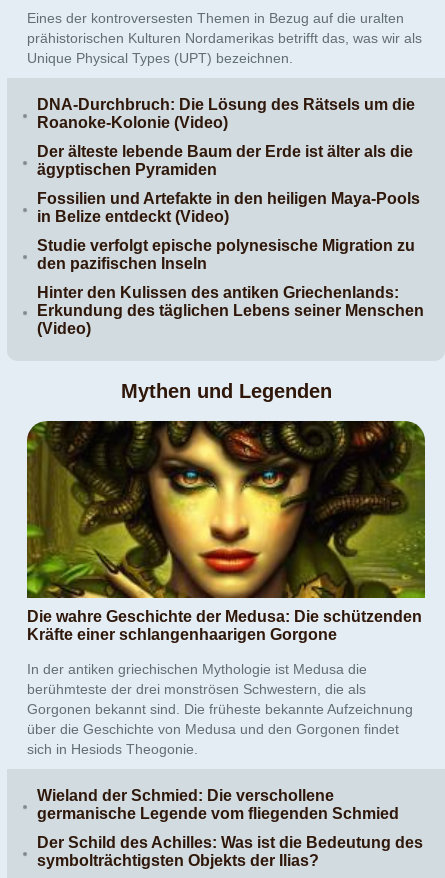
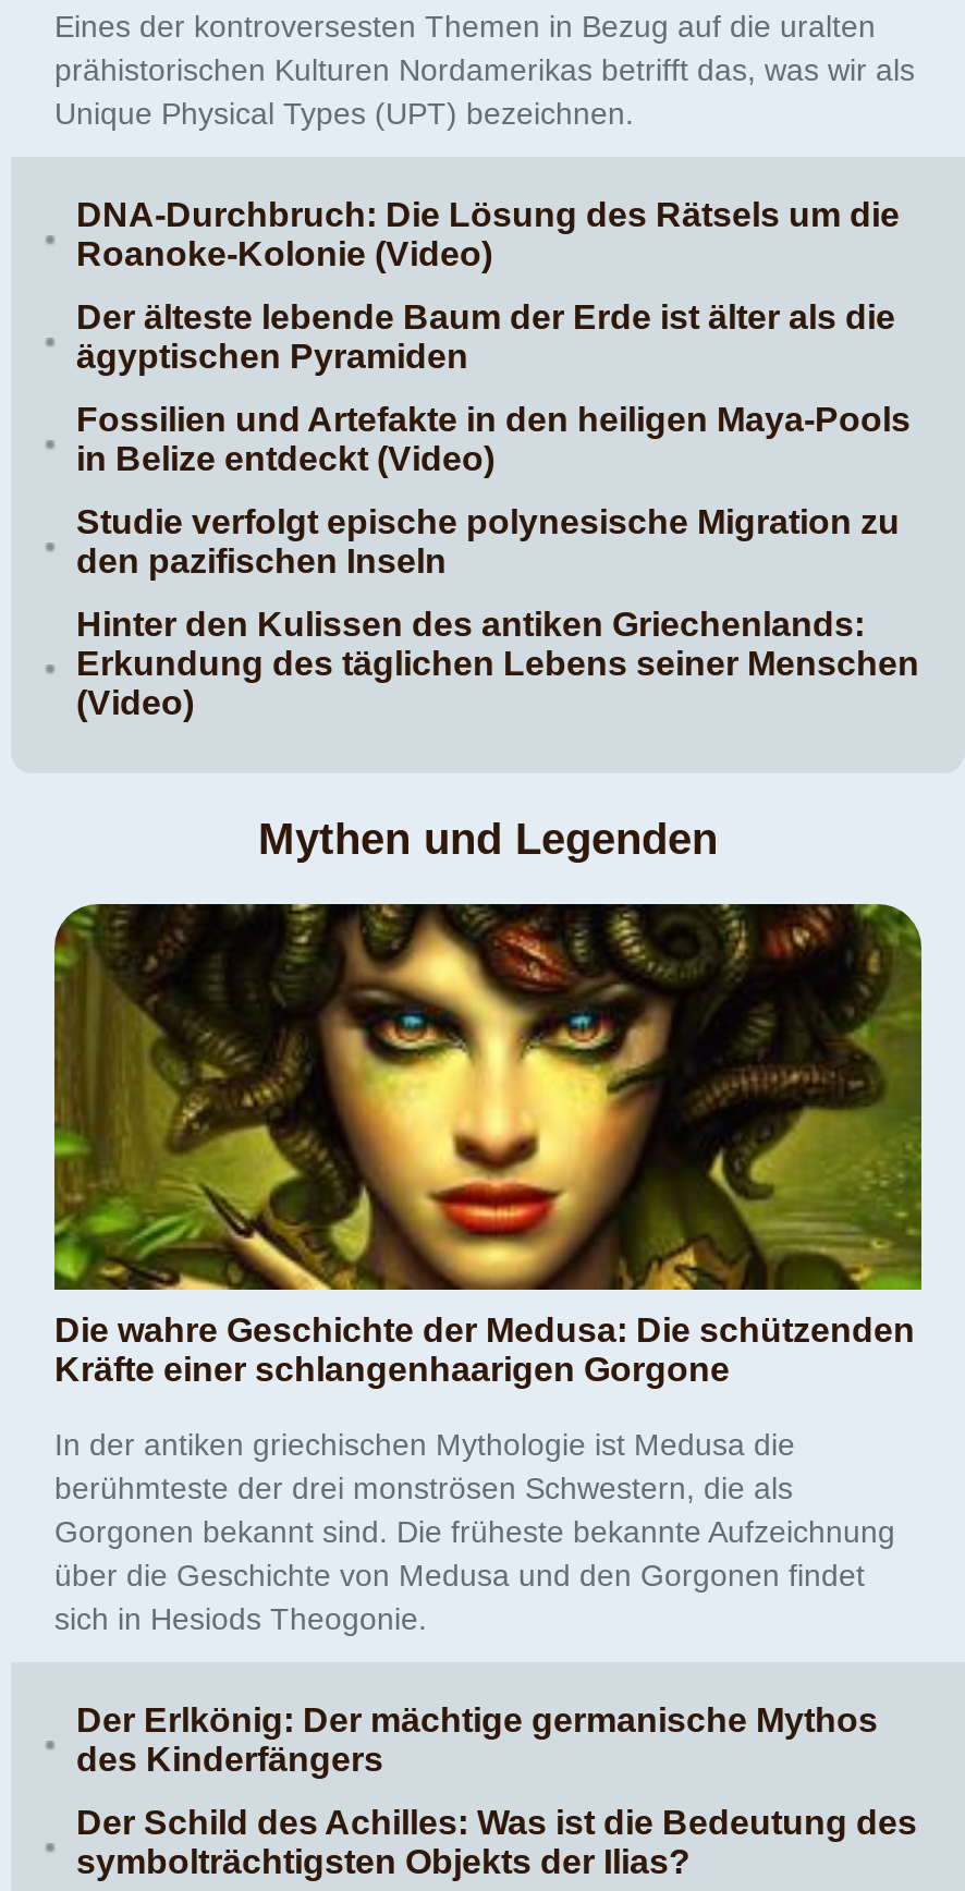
- Wieland der Schmied: Die verschollene
- germanische Legende vom fliegenden Schmied
+ Der Erlkönig: Der mächtige germanische Mythos
+ des Kinderfängers
